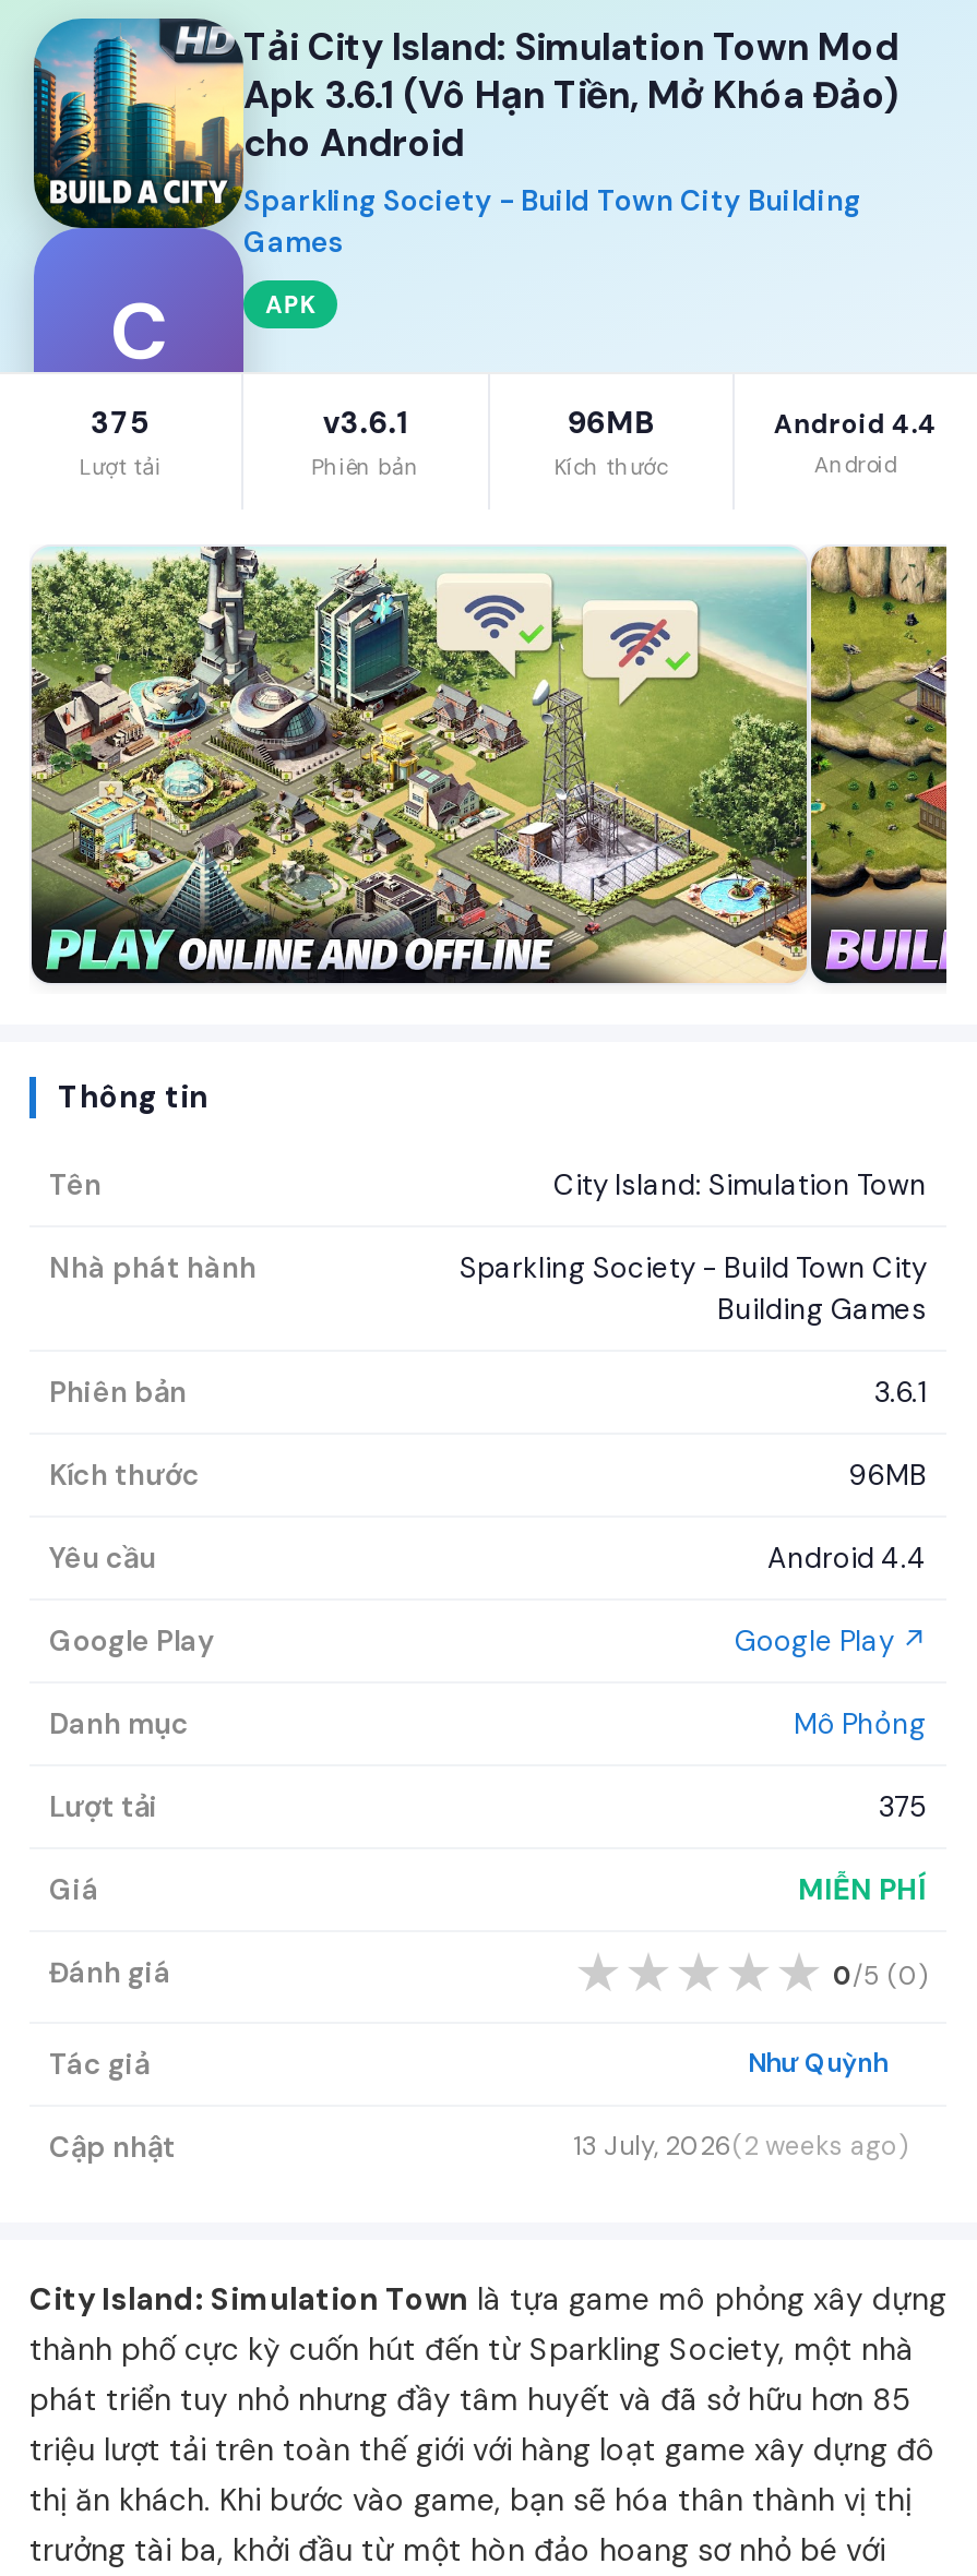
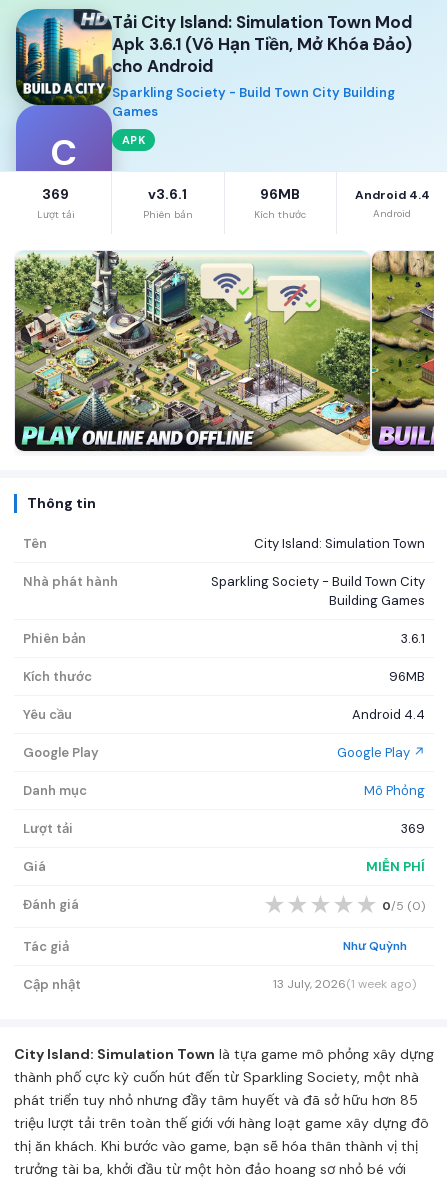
- 375
+ 369

- 375
+ 369

- 13 July, 2026(2 weeks ago)
+ 13 July, 2026(1 week ago)
